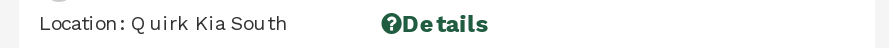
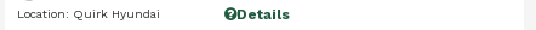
- Location: Quirk Kia South
+ Location: Quirk Hyundai
